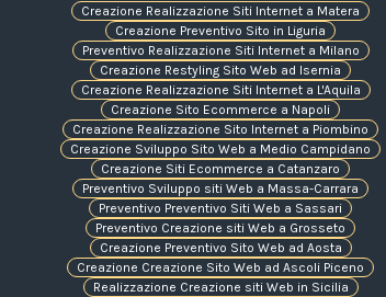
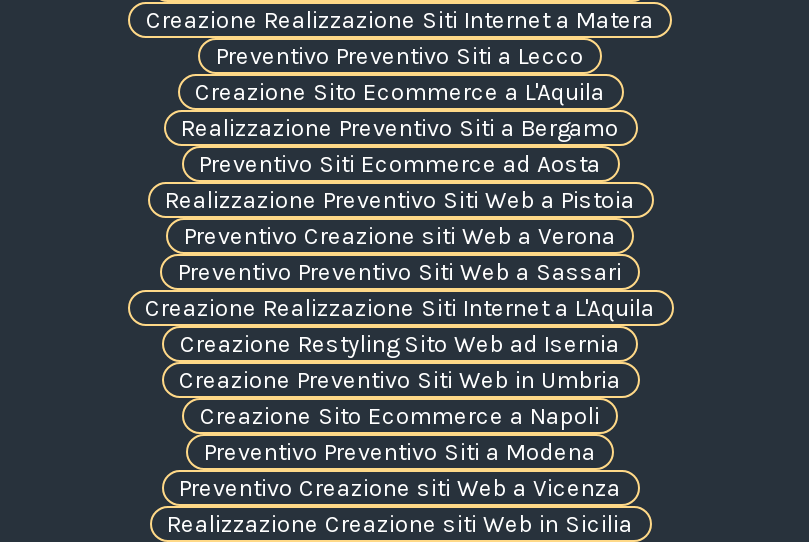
- Creazione Preventivo Sito in Liguria
- Preventivo Realizzazione Siti Internet a Milano
+ Preventivo Preventivo Siti a Lecco
+ Creazione Sito Ecommerce a L'Aquila
+ Realizzazione Preventivo Siti a Bergamo
+ Preventivo Siti Ecommerce ad Aosta
+ Realizzazione Preventivo Siti Web a Pistoia
+ Preventivo Creazione siti Web a Verona

moved down: Creazione Restyling Sito Web ad Isernia

moved up: Creazione Realizzazione Siti Internet a L'Aquila

+ Creazione Preventivo Siti Web in Umbria

moved down: Creazione Sito Ecommerce a Napoli

- Creazione Realizzazione Sito Internet a Piombino
- Creazione Sviluppo Sito Web a Medio Campidano
- Creazione Siti Ecommerce a Catanzaro
- Preventivo Sviluppo siti Web a Massa-Carrara
- Preventivo Creazione siti Web a Grosseto
- Creazione Preventivo Sito Web ad Aosta
- Creazione Creazione Sito Web ad Ascoli Piceno
+ Preventivo Preventivo Siti a Modena
+ Preventivo Creazione siti Web a Vicenza

moved up: Preventivo Preventivo Siti Web a Sassari
